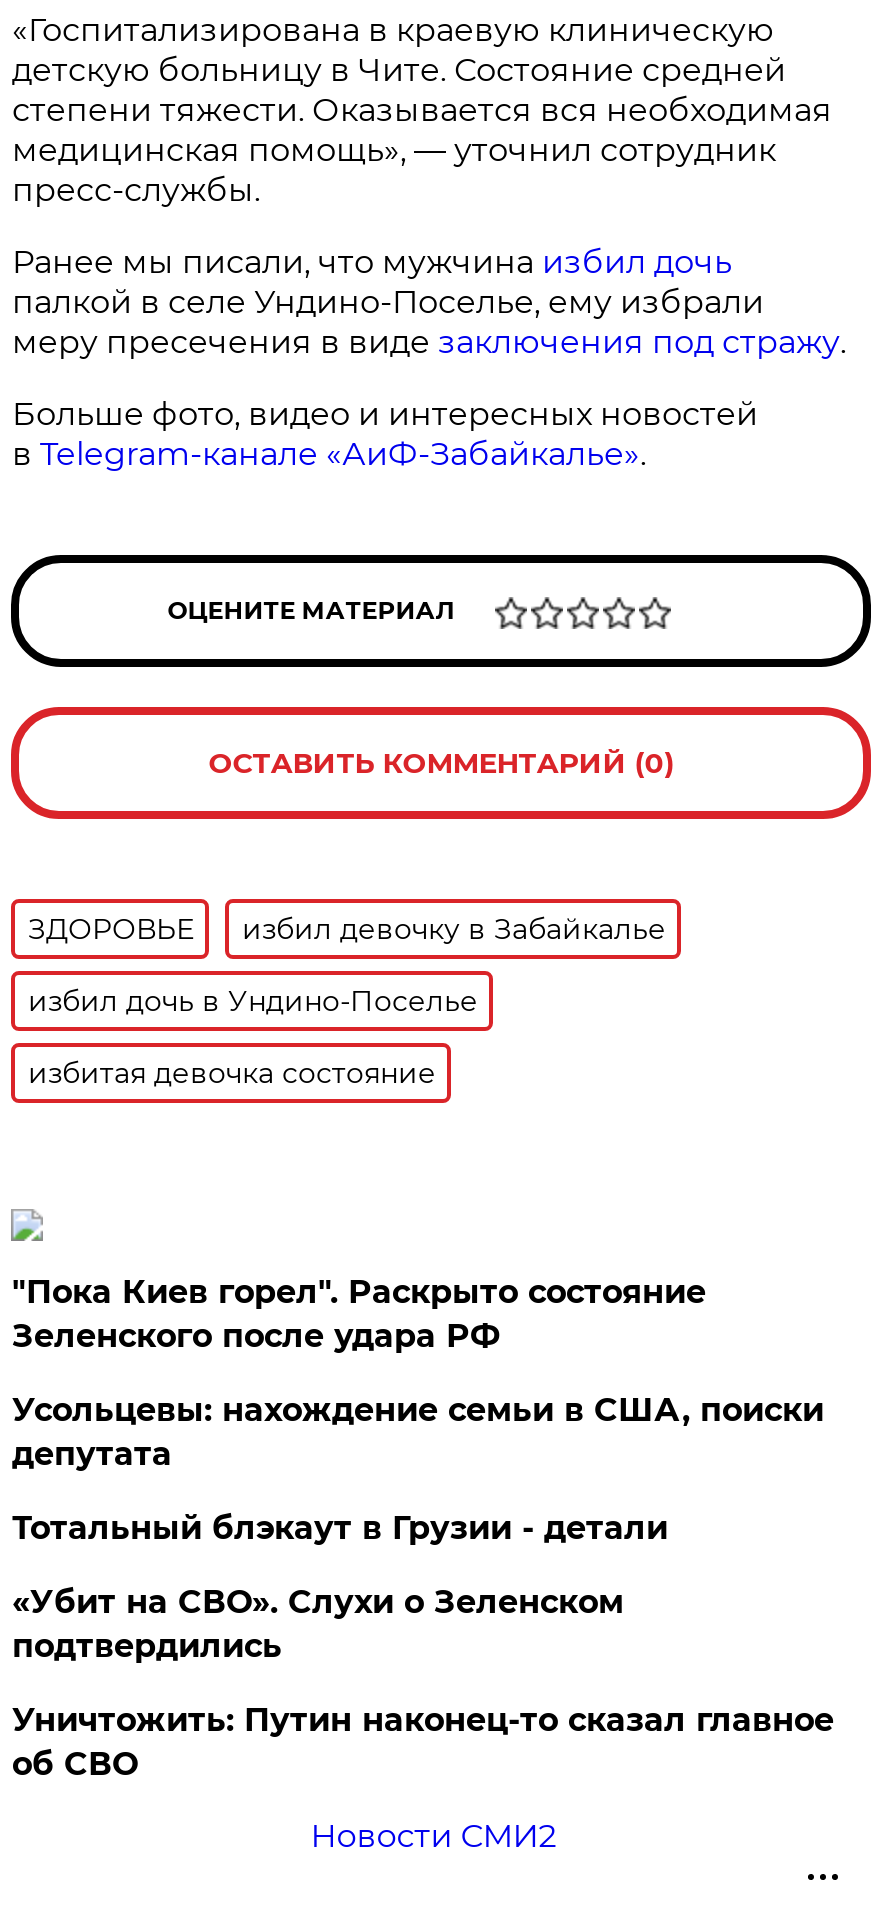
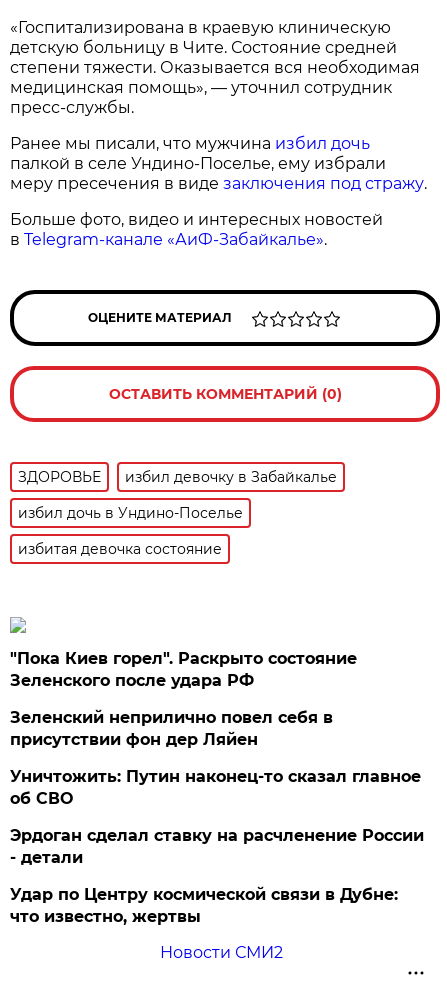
- Усольцевы: нахождение семьи в США, поиски
- депутата
- Тотальный блэкаут в Грузии - детали
- «Убит на СВО». Слухи о Зеленском
- подтвердились
+ Зеленский неприлично повел cебя в
+ присутствии фон дер Ляйен

moved up: Уничтожить: Путин наконец-то сказал главное | об СВО

+ Эрдоган сделал ставку на расчленение России
+ - детали
+ Удар по Центру космической связи в Дубне:
+ что известно, жертвы
